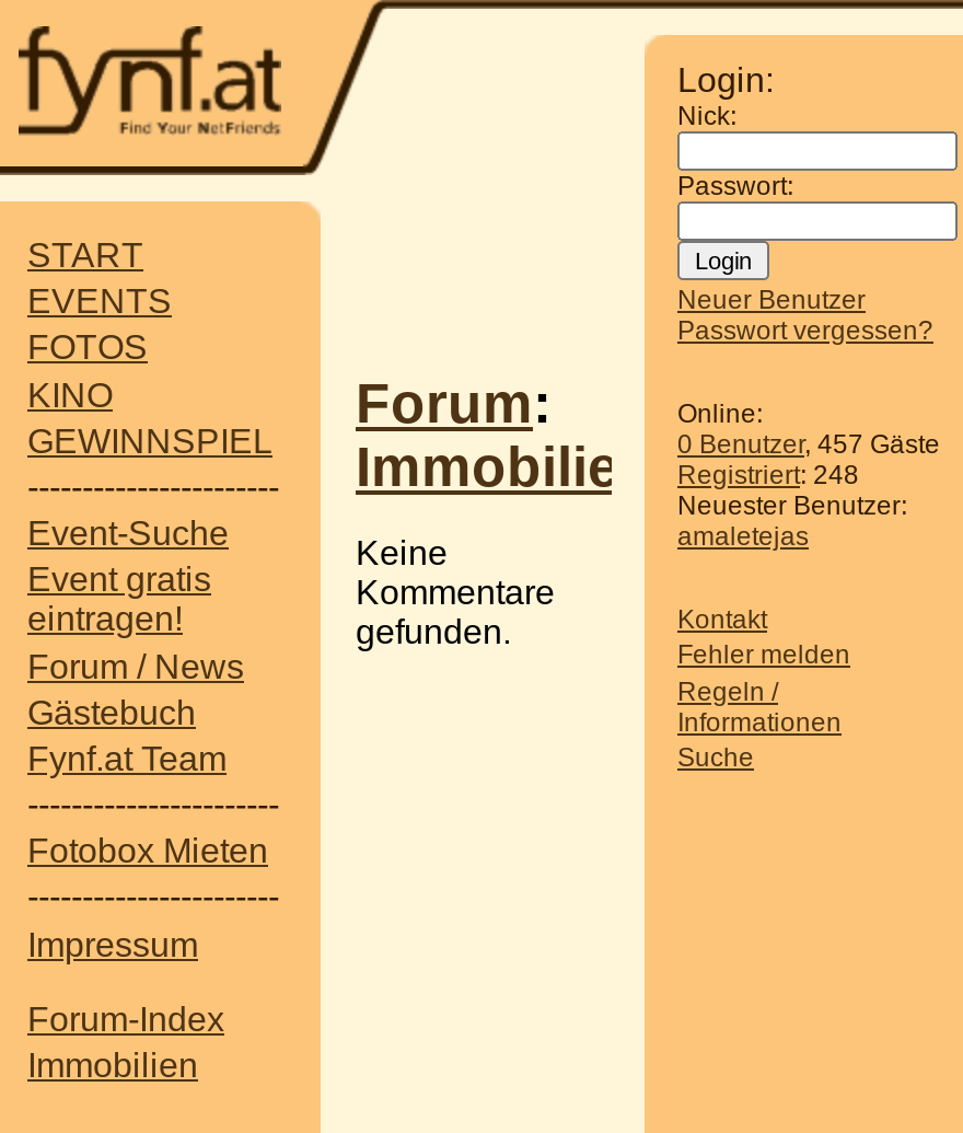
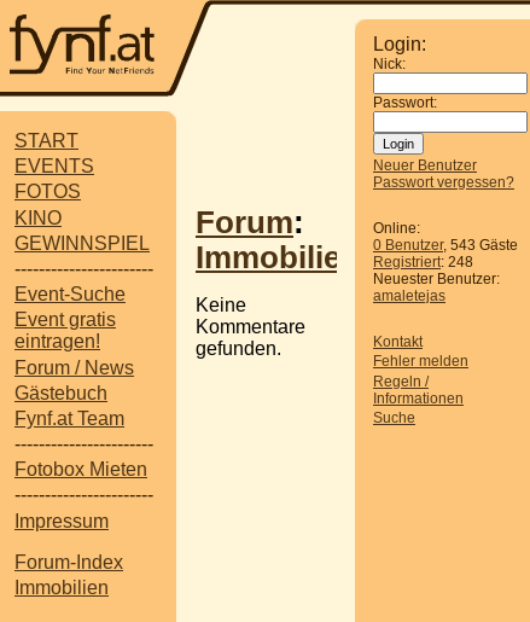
- 0 Benutzer, 457 Gäste
+ 0 Benutzer, 543 Gäste
